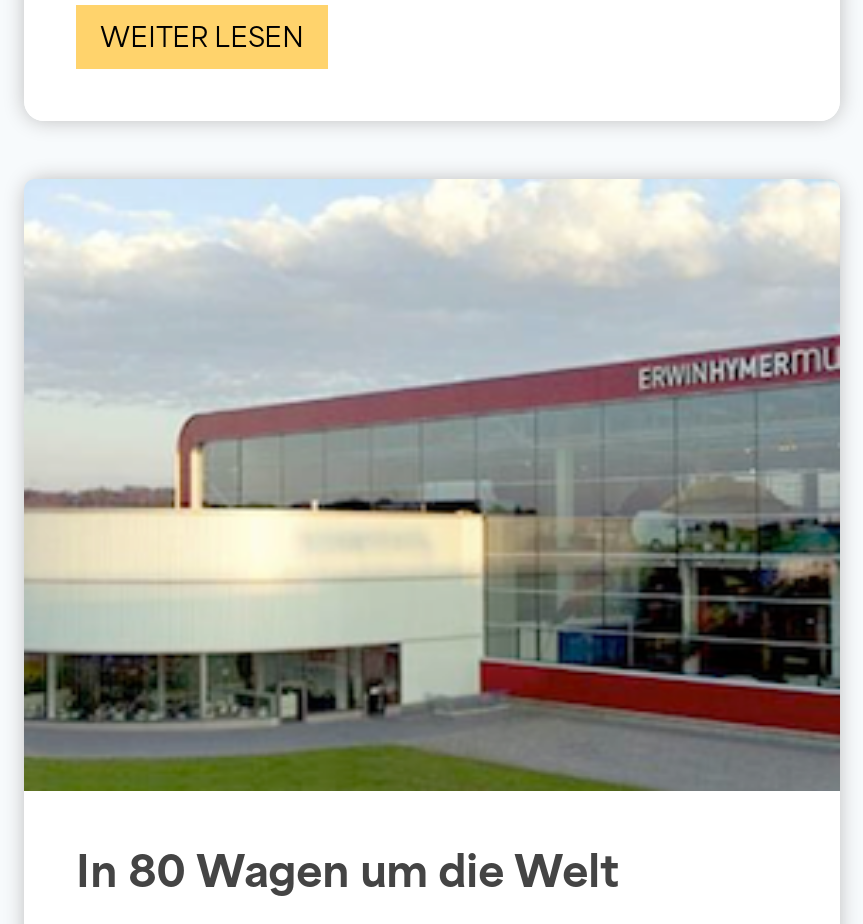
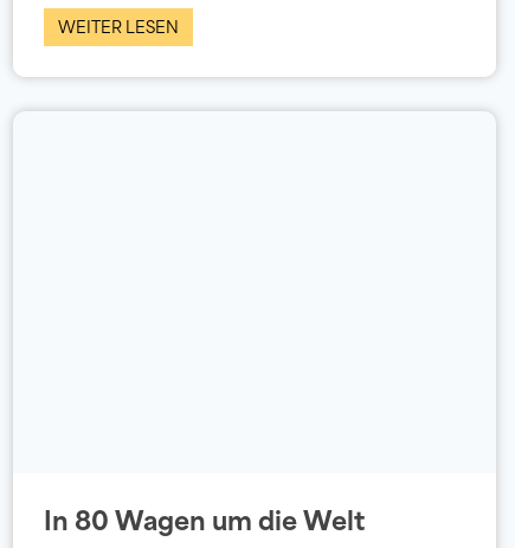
- [image]
